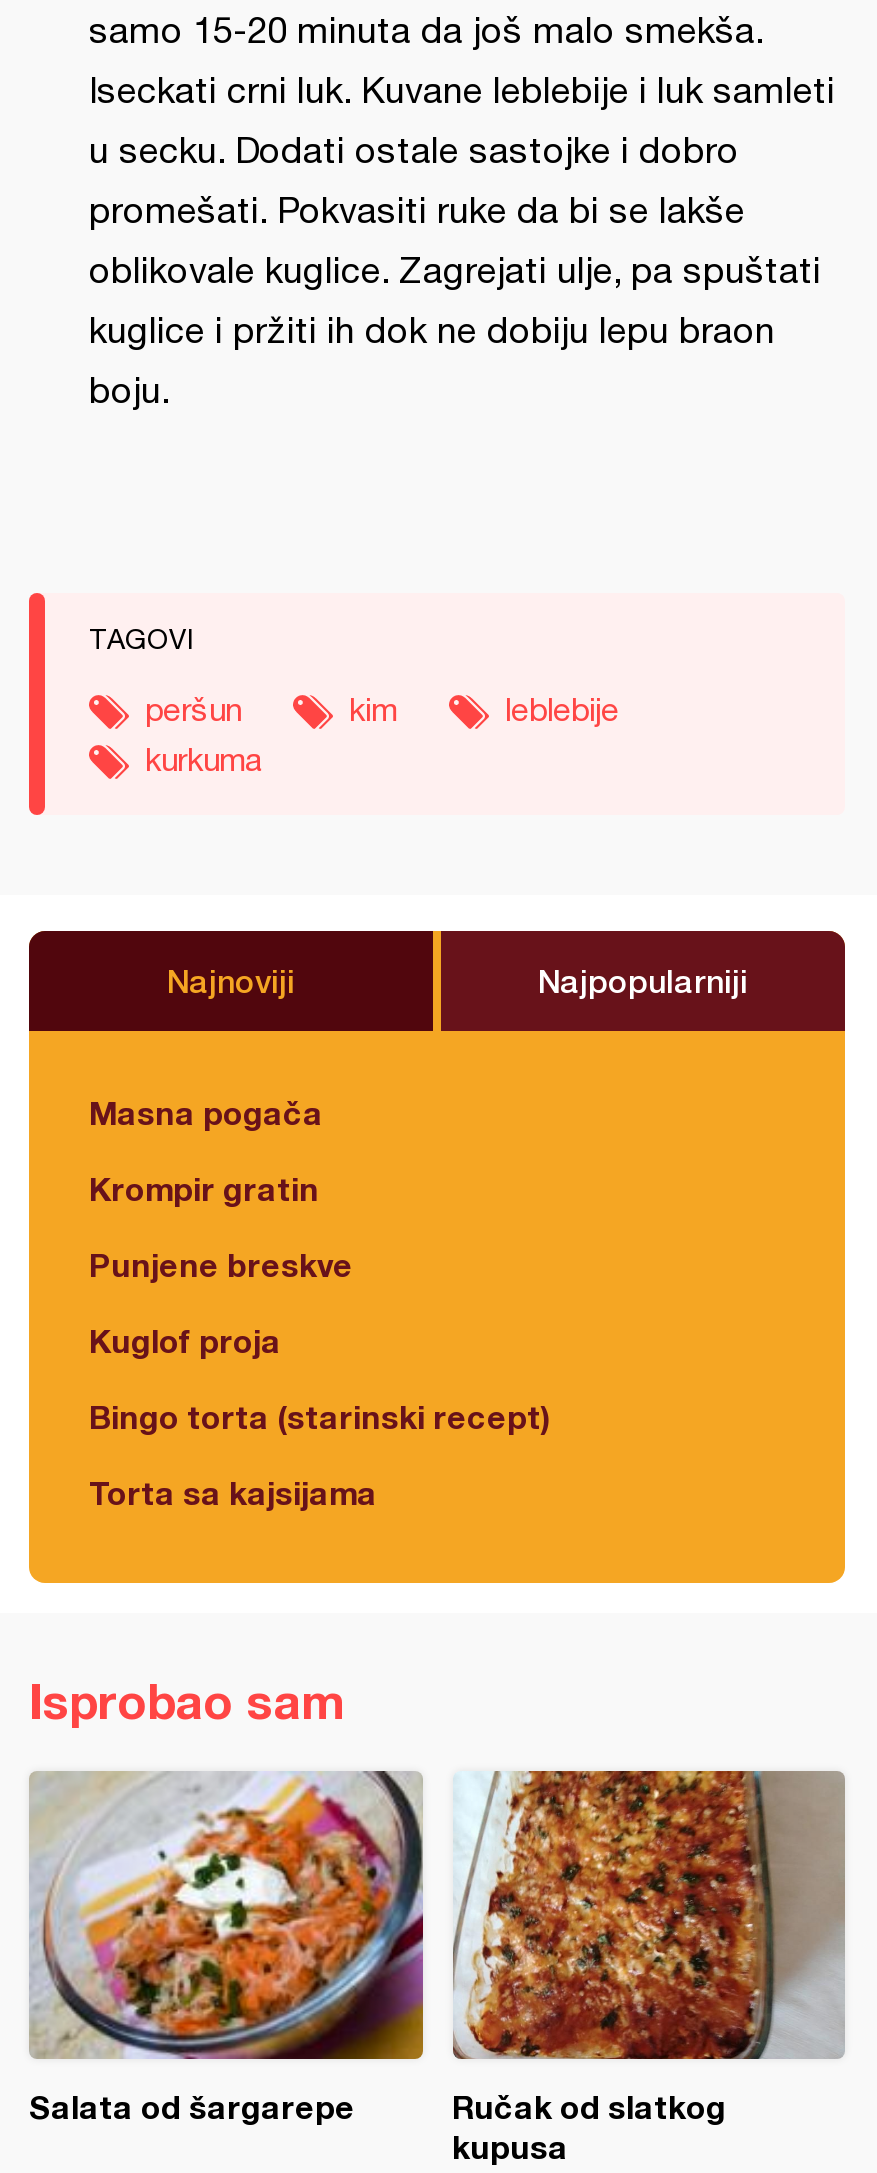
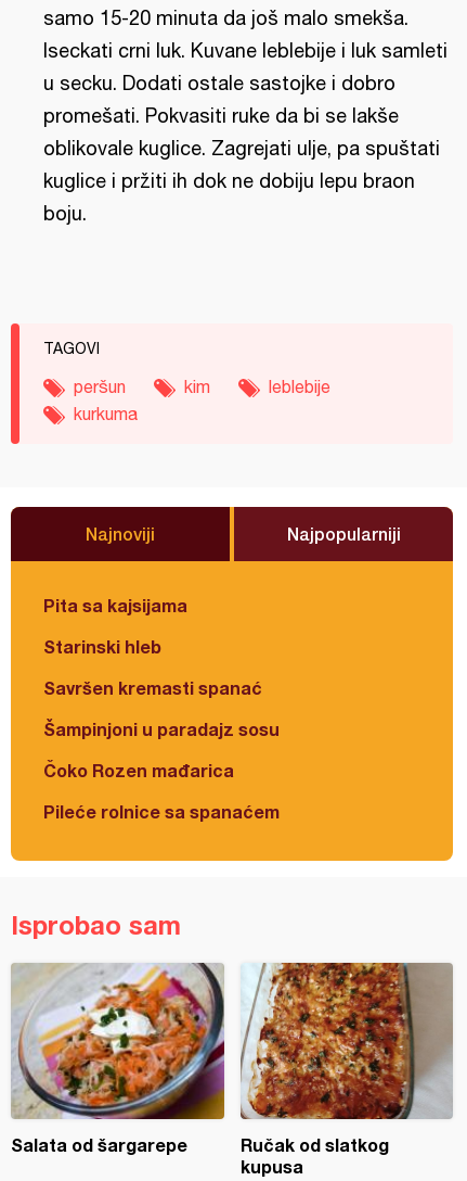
- Masna pogača
+ Pita sa kajsijama

- Krompir gratin
+ Starinski hleb

- Punjene breskve
+ Savršen kremasti spanać

- Kuglof proja
+ Šampinjoni u paradajz sosu

- Bingo torta (starinski recept)
+ Čoko Rozen mađarica

- Torta sa kajsijama
+ Pileće rolnice sa spanaćem
